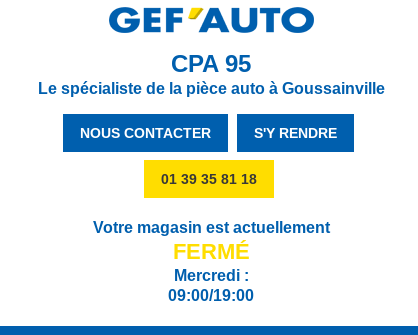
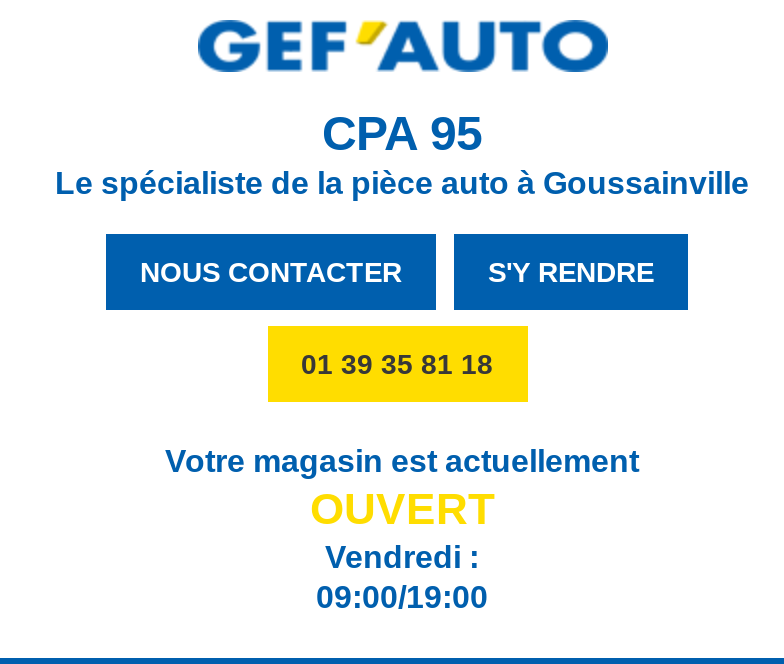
- FERMÉ
- Mercredi :
+ OUVERT
+ Vendredi :
